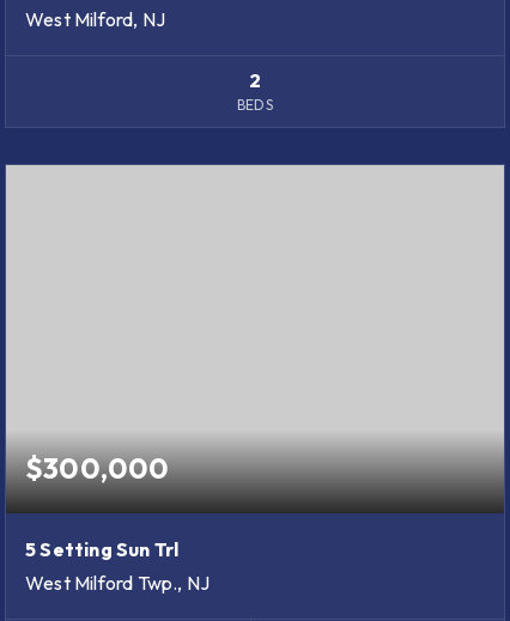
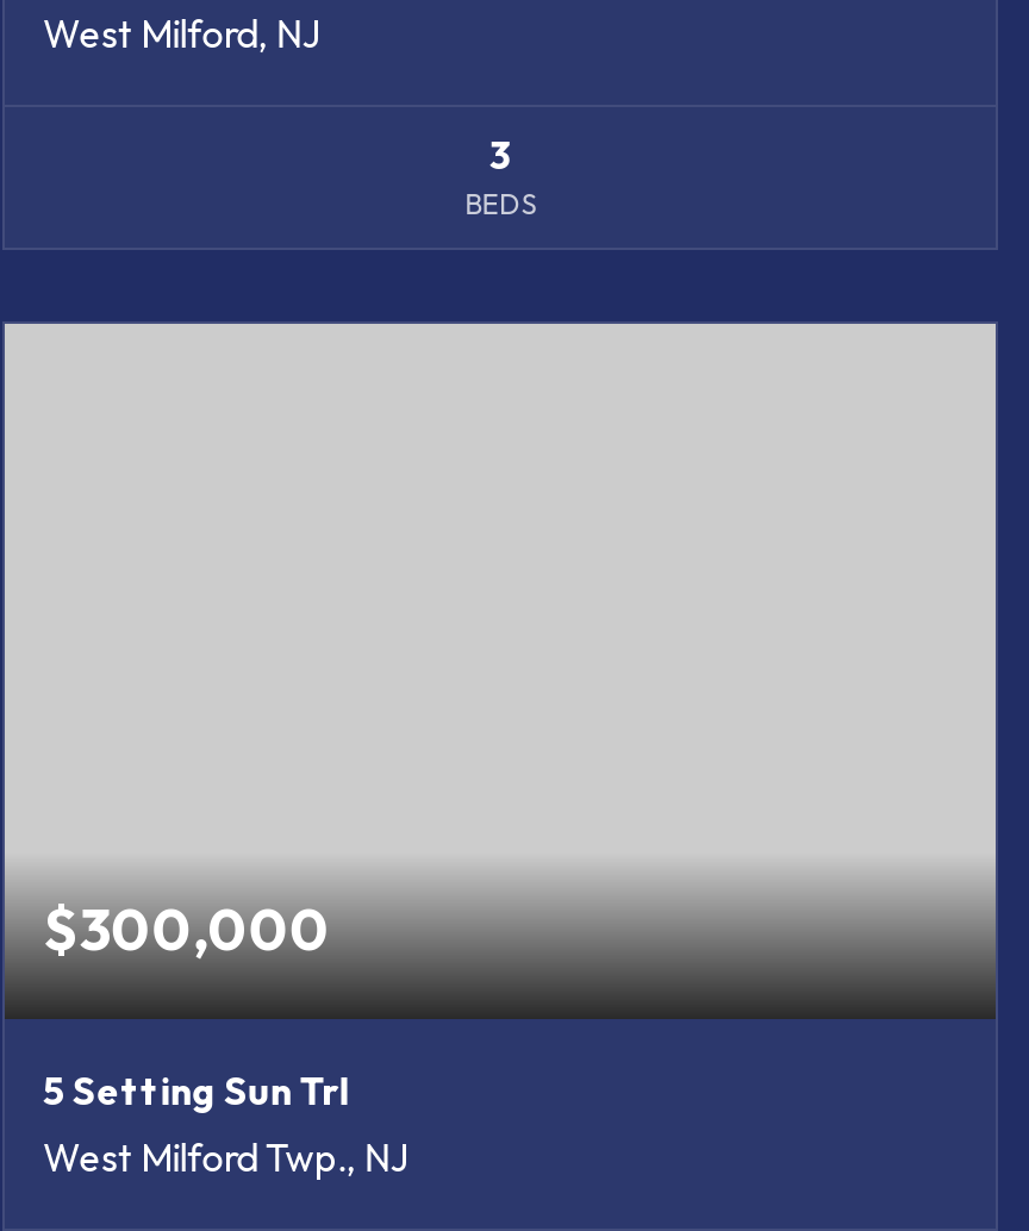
- 2
+ 3
